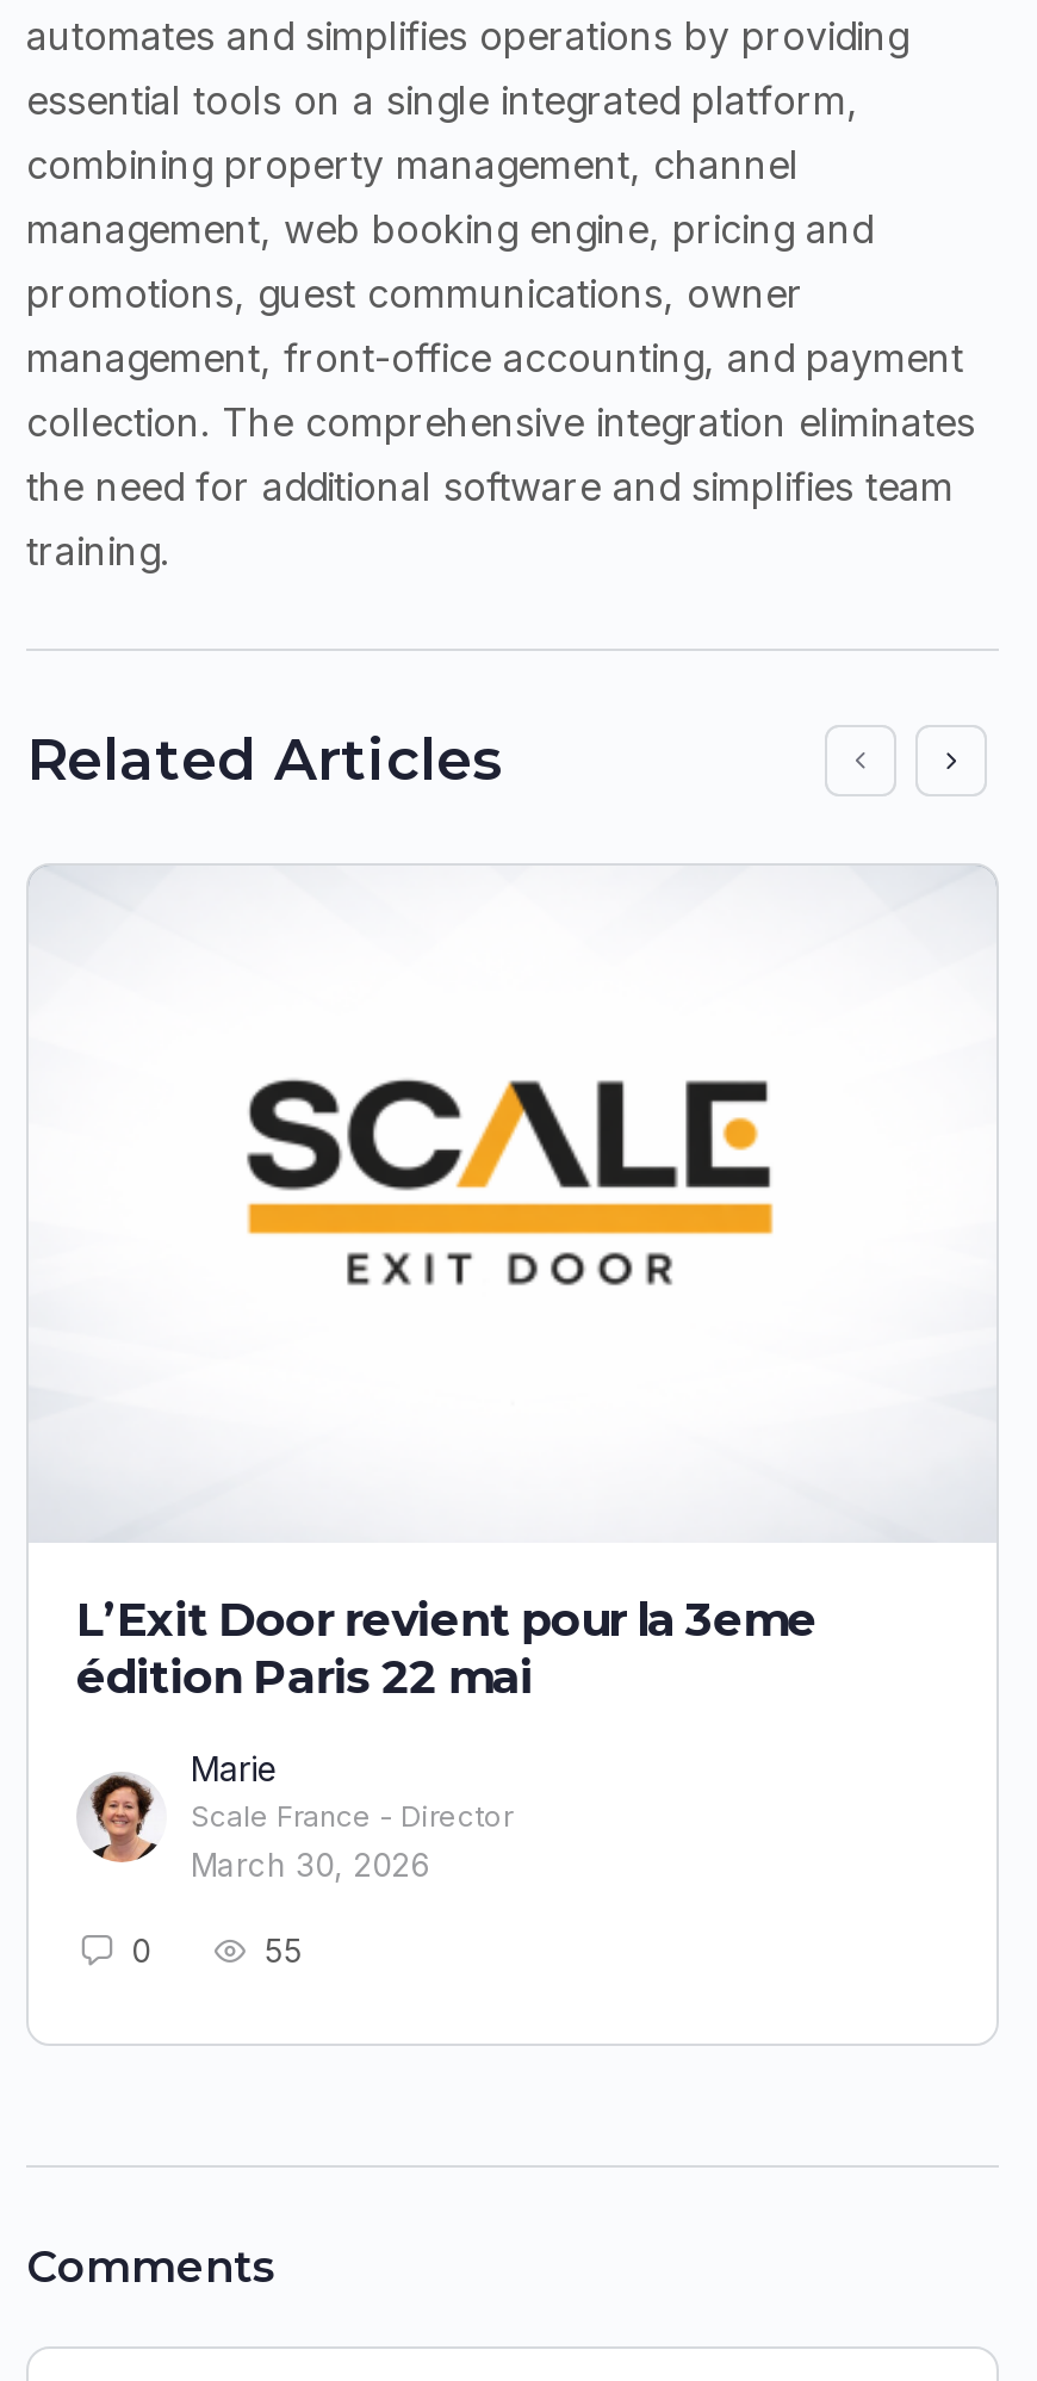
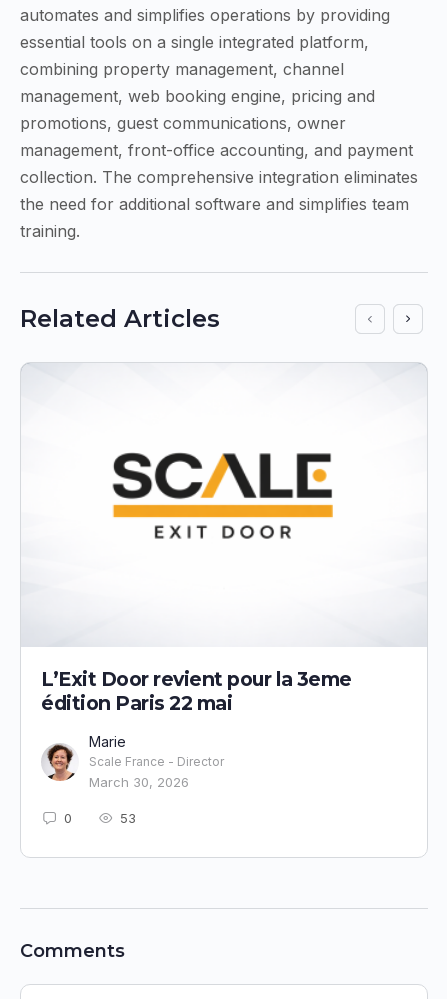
- 55
+ 53
